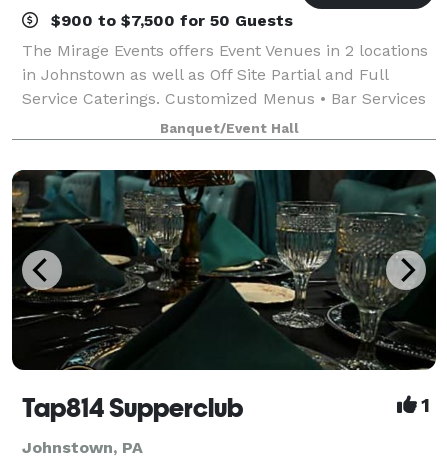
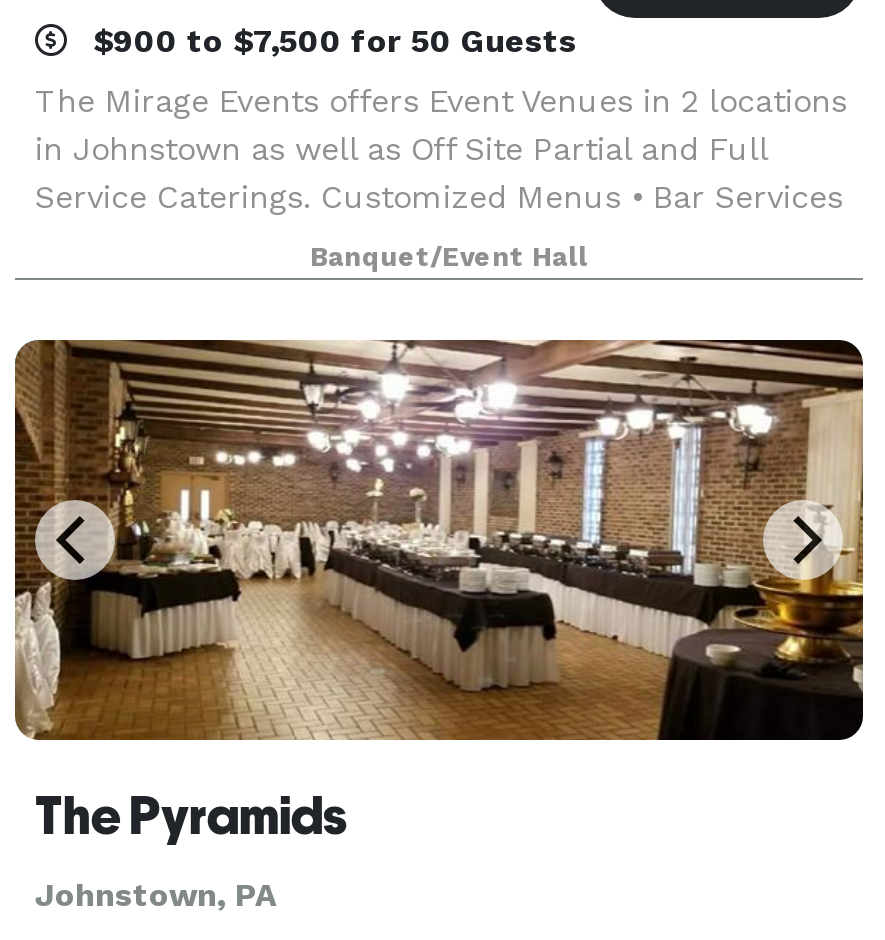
- [image]
- Tap814 Supperclub
- 1
+ [image]
+ The Pyramids
